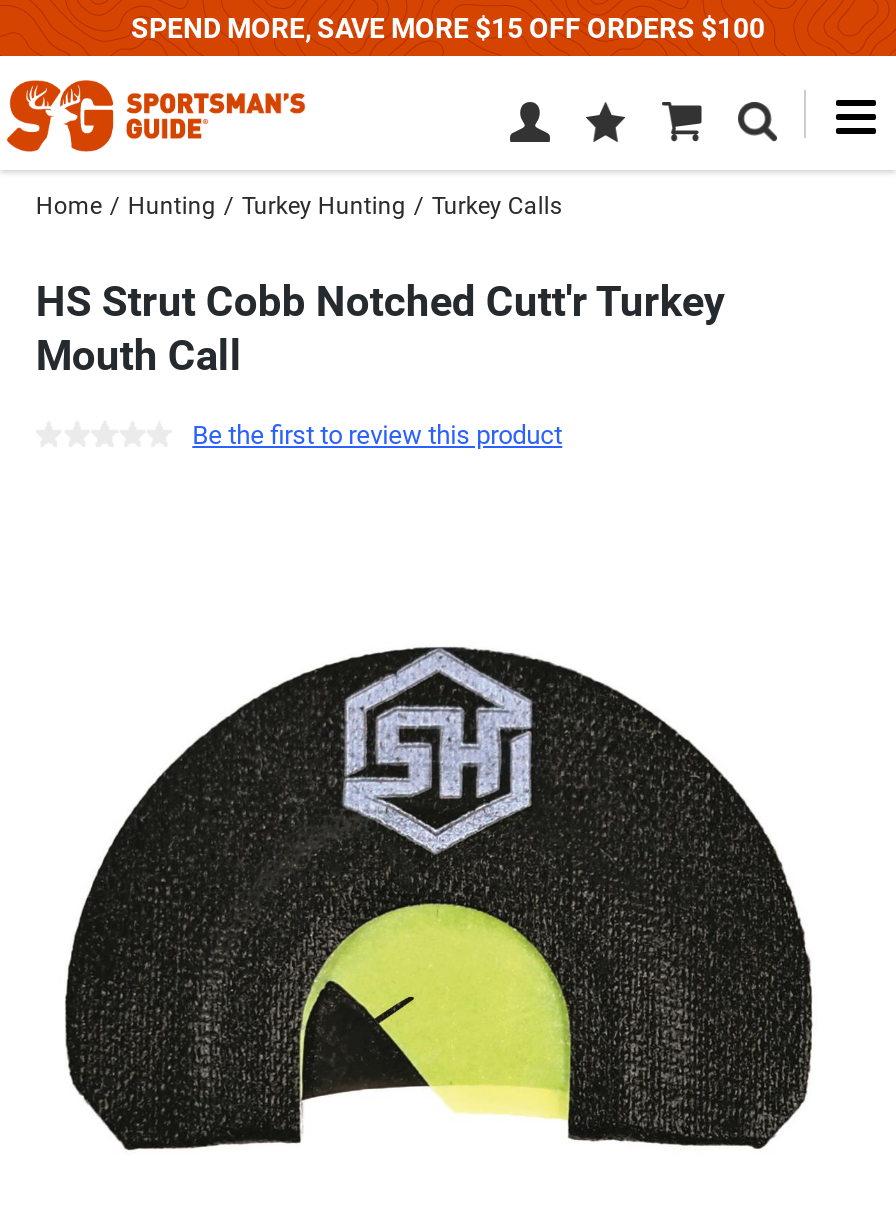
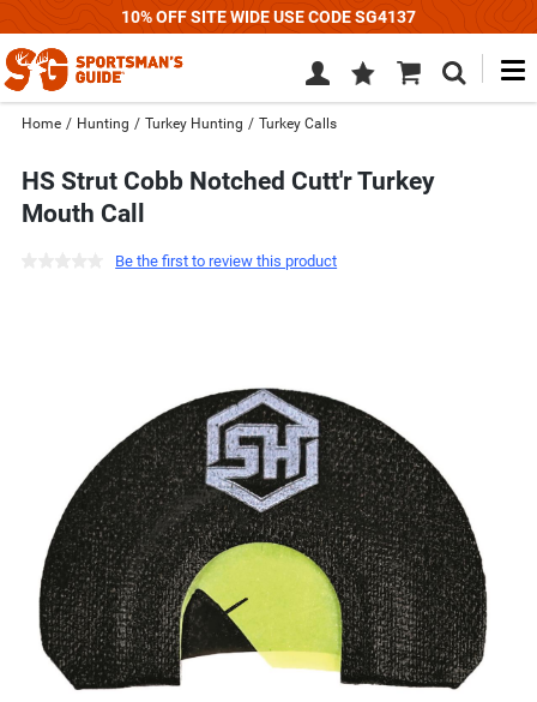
- SPEND MORE, SAVE MORE $15 OFF ORDERS $100
+ 10% OFF SITE WIDE USE CODE SG4137
